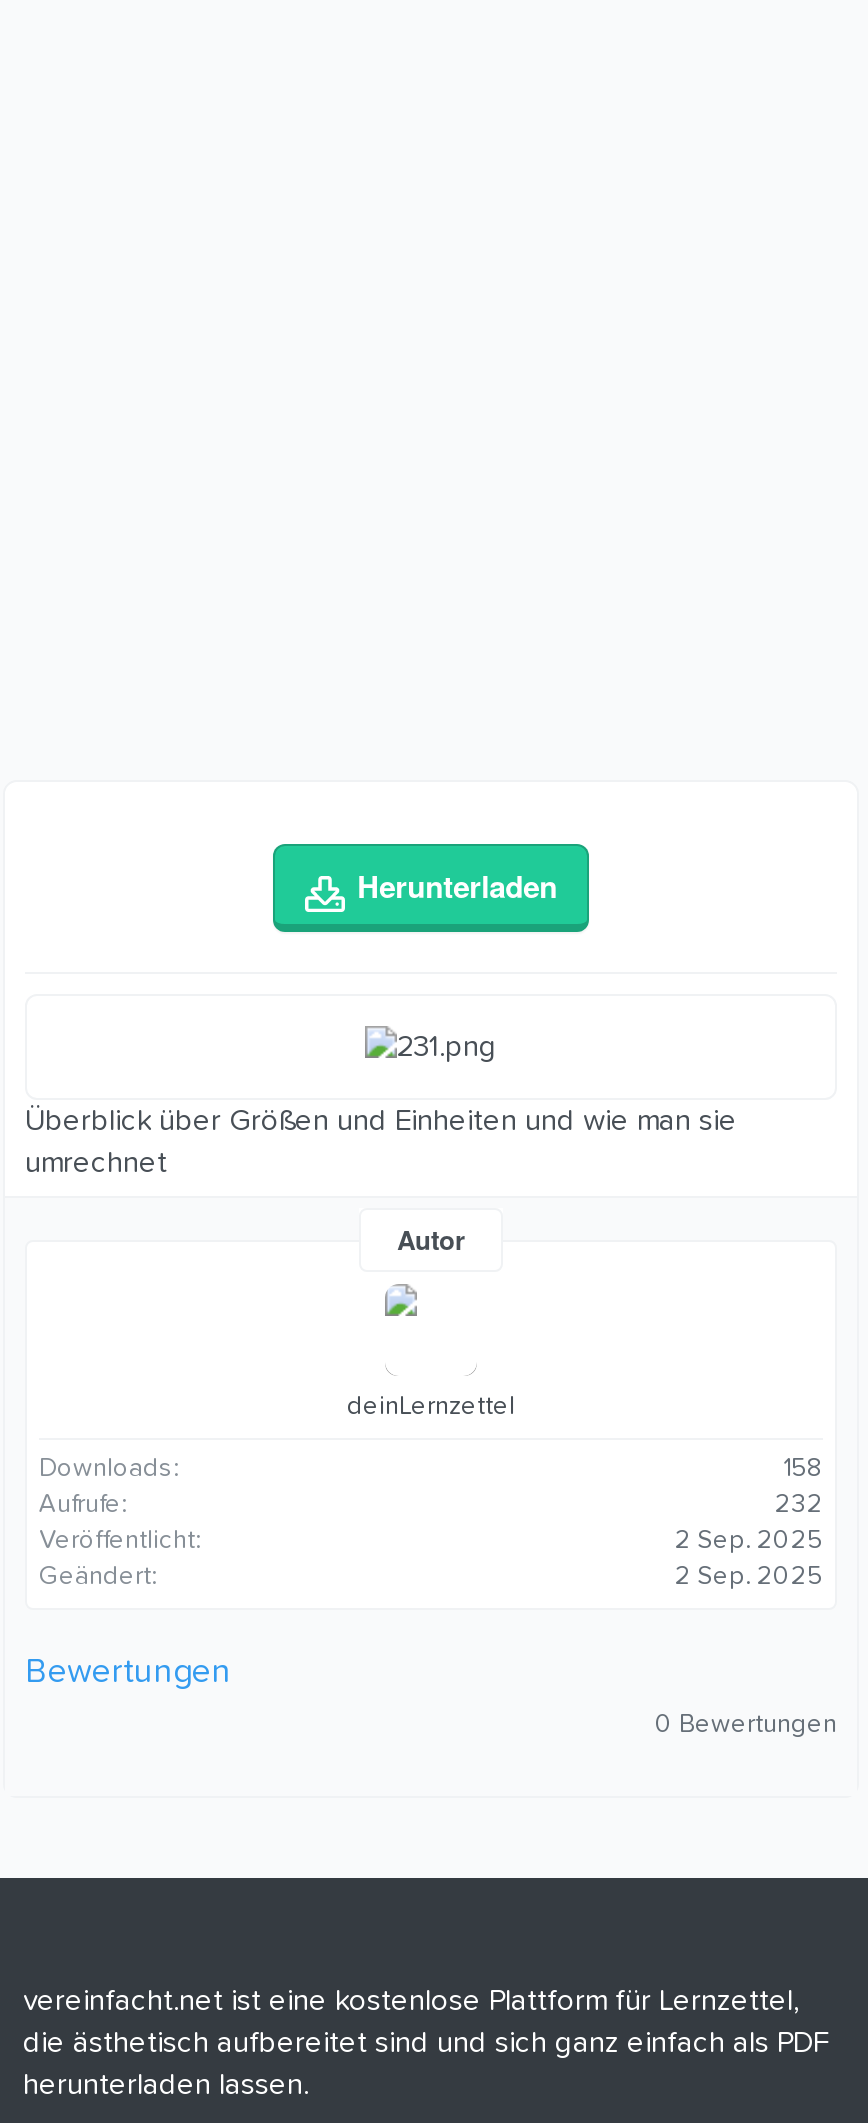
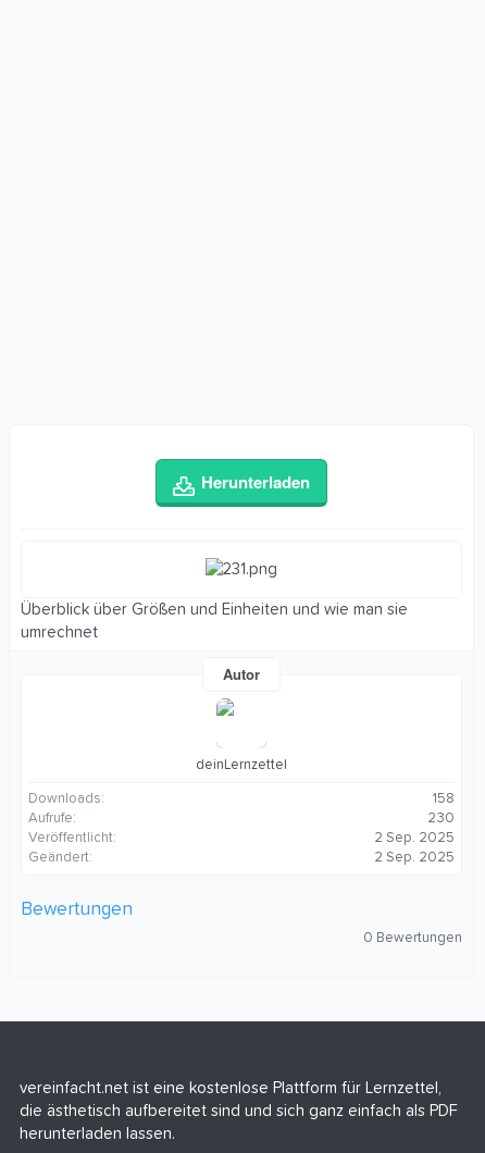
- 232
+ 230
